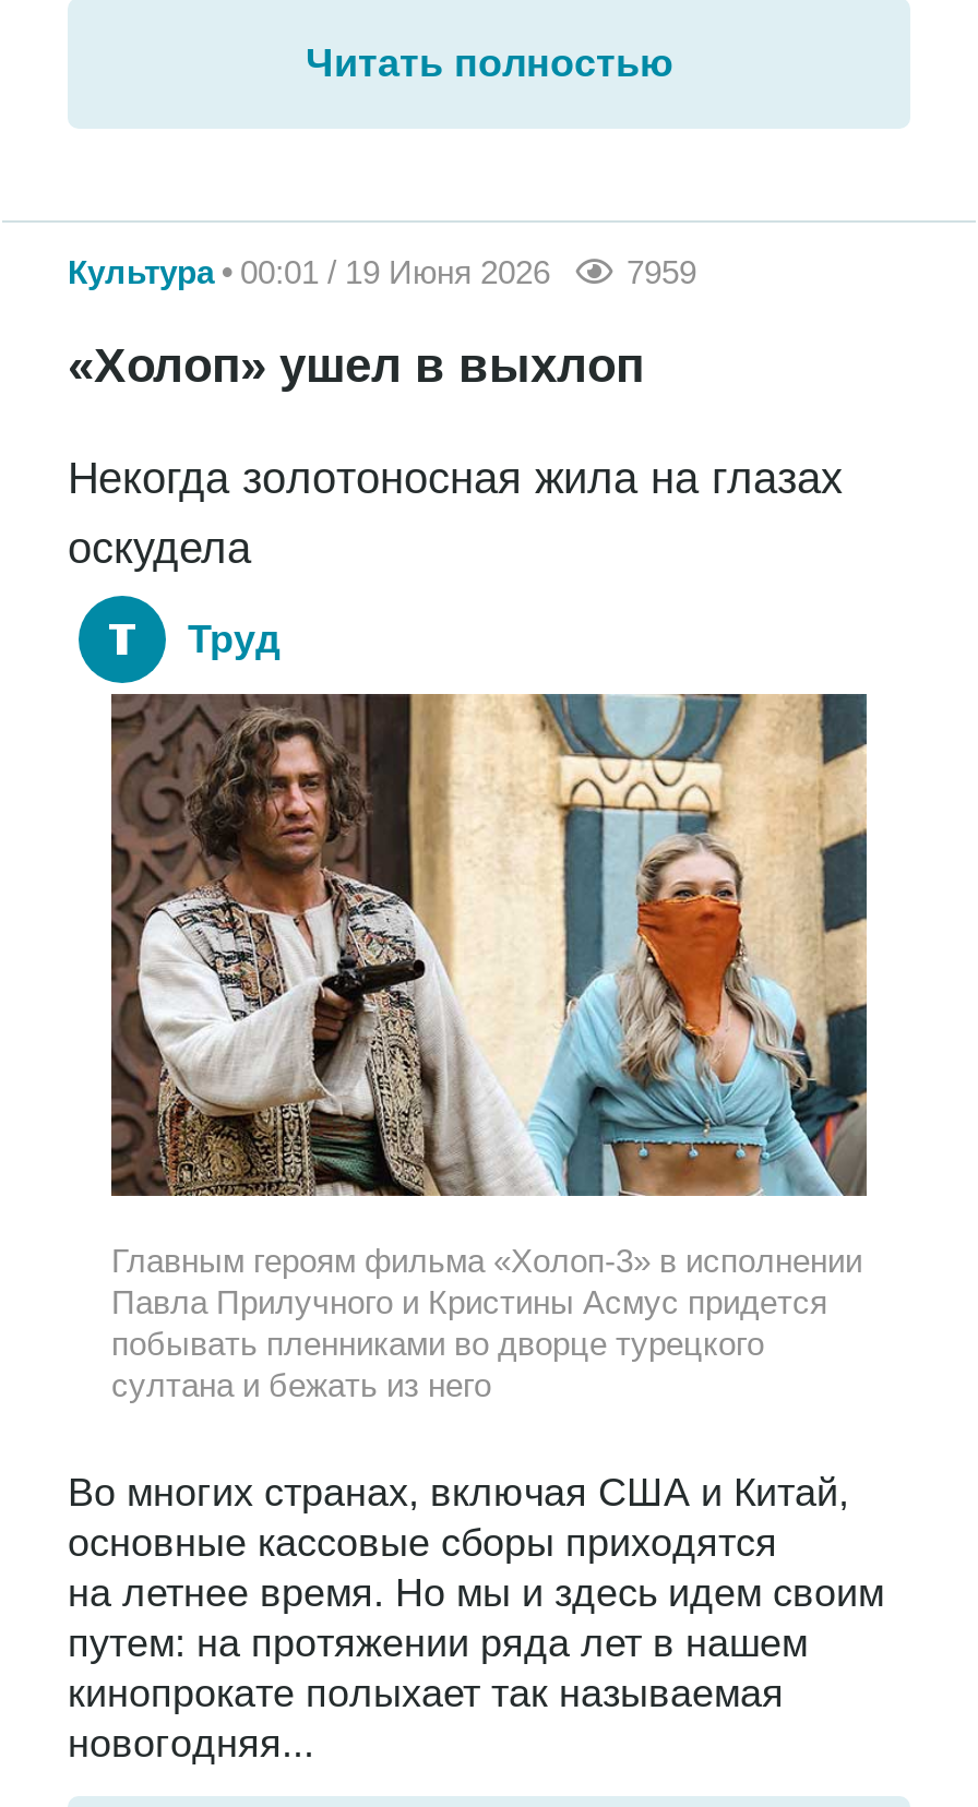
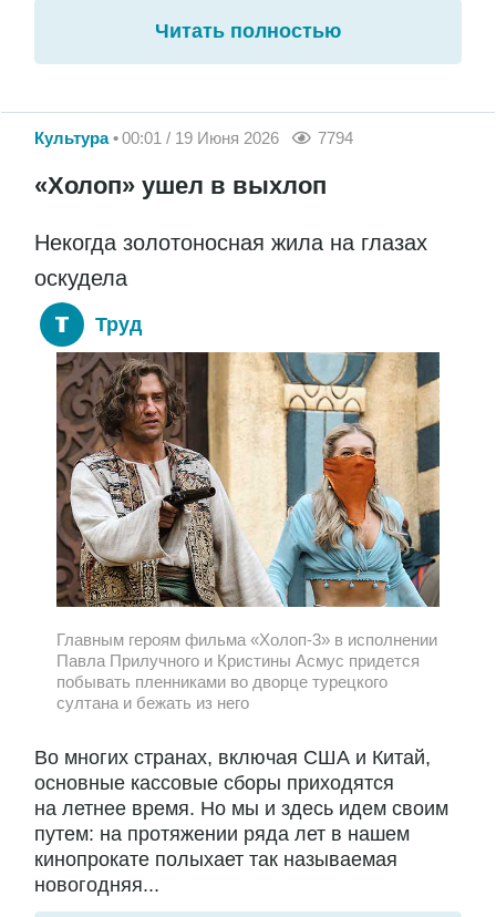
- 7959
+ 7794
